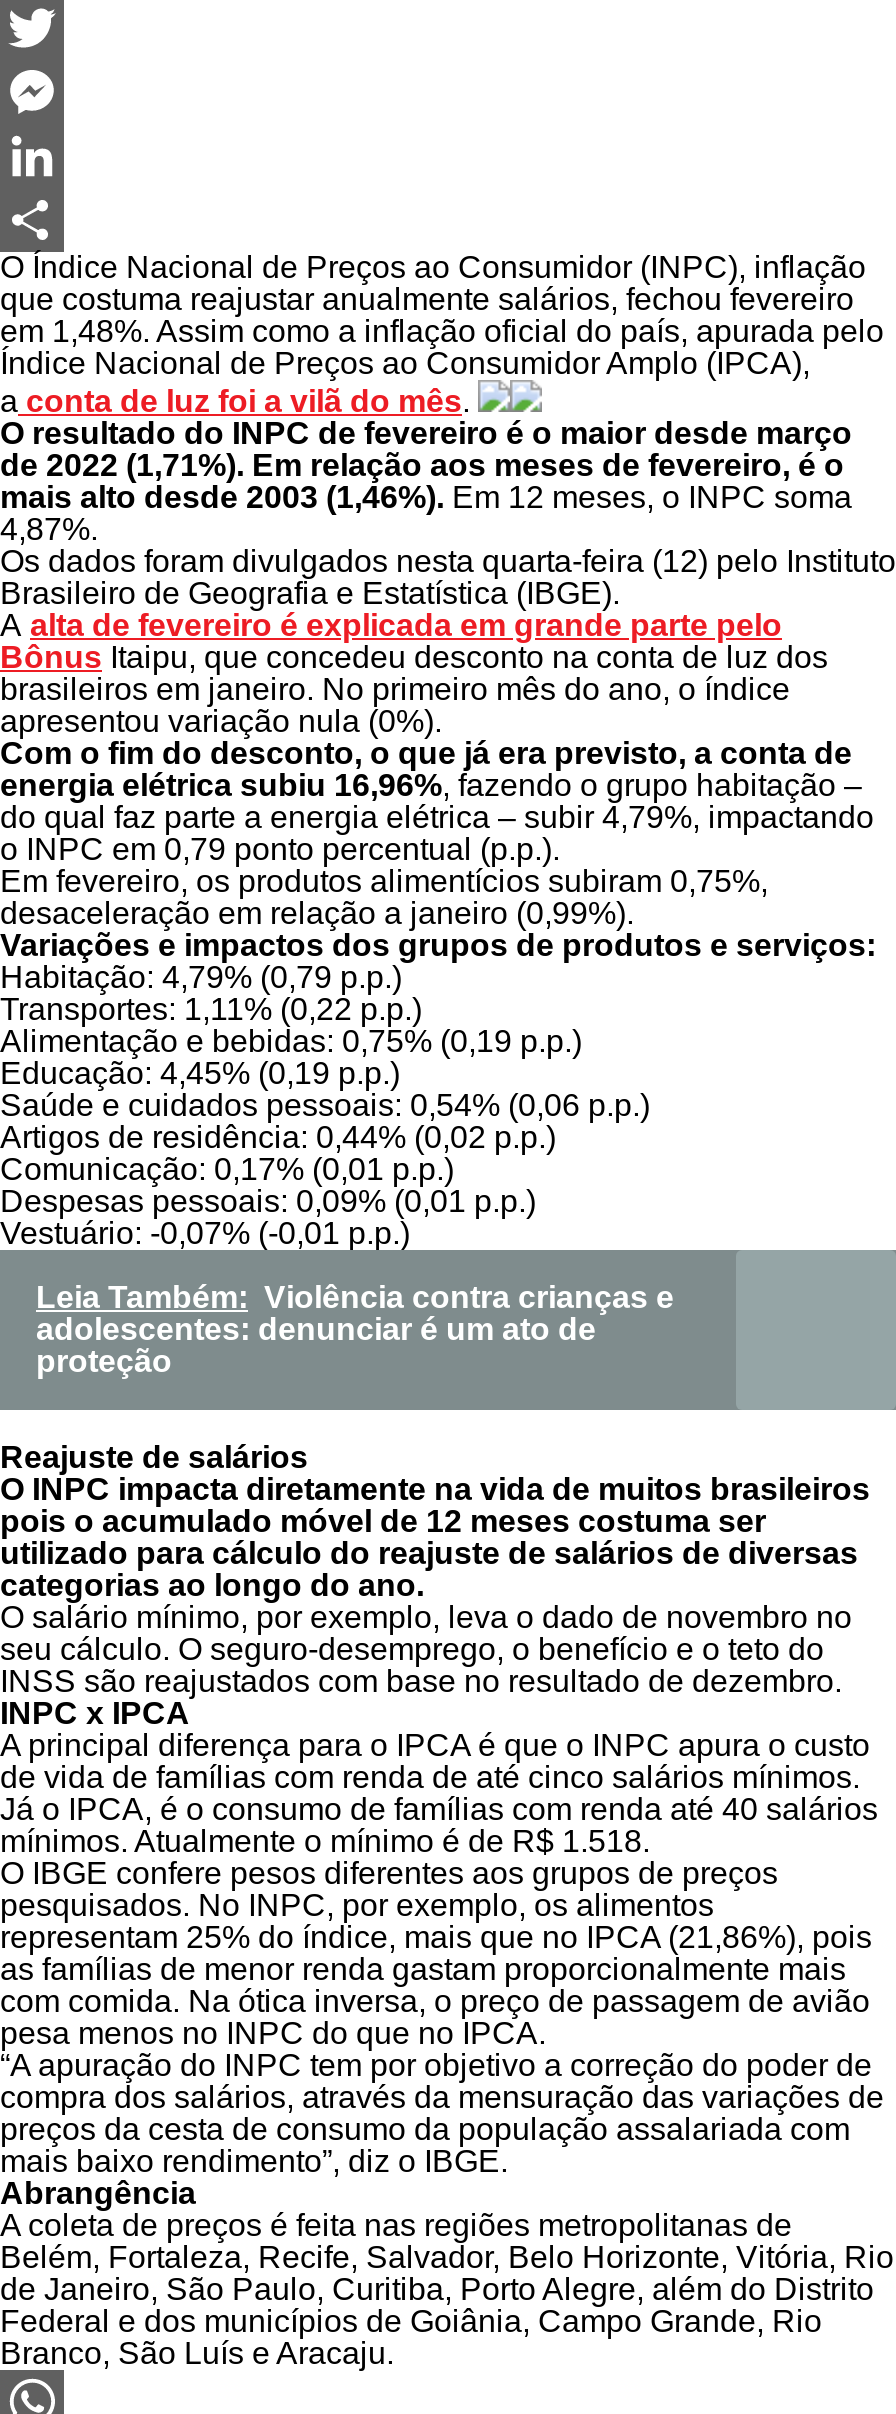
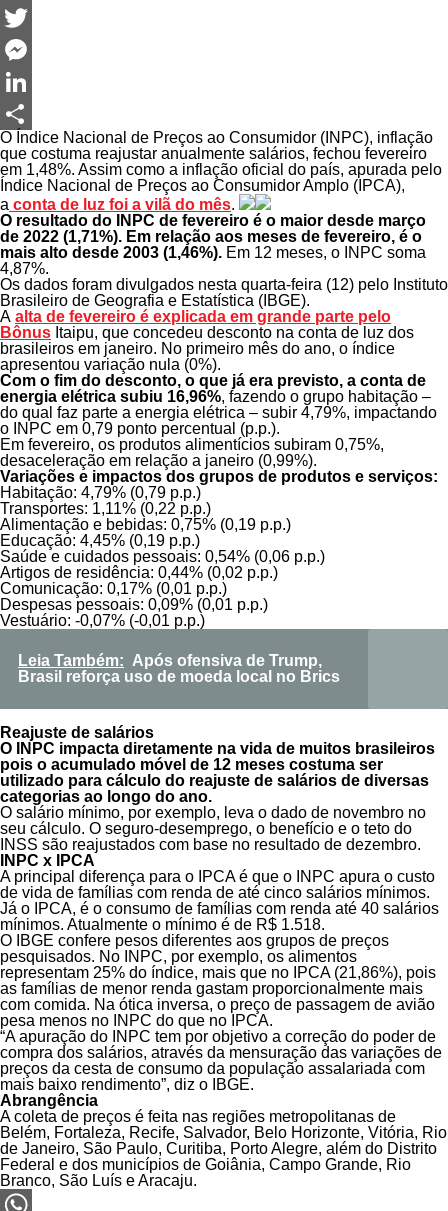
- Leia Também: Violência contra crianças e
- adolescentes: denunciar é um ato de
- proteção
+ Leia Também: Após ofensiva de Trump,
+ Brasil reforça uso de moeda local no Brics
